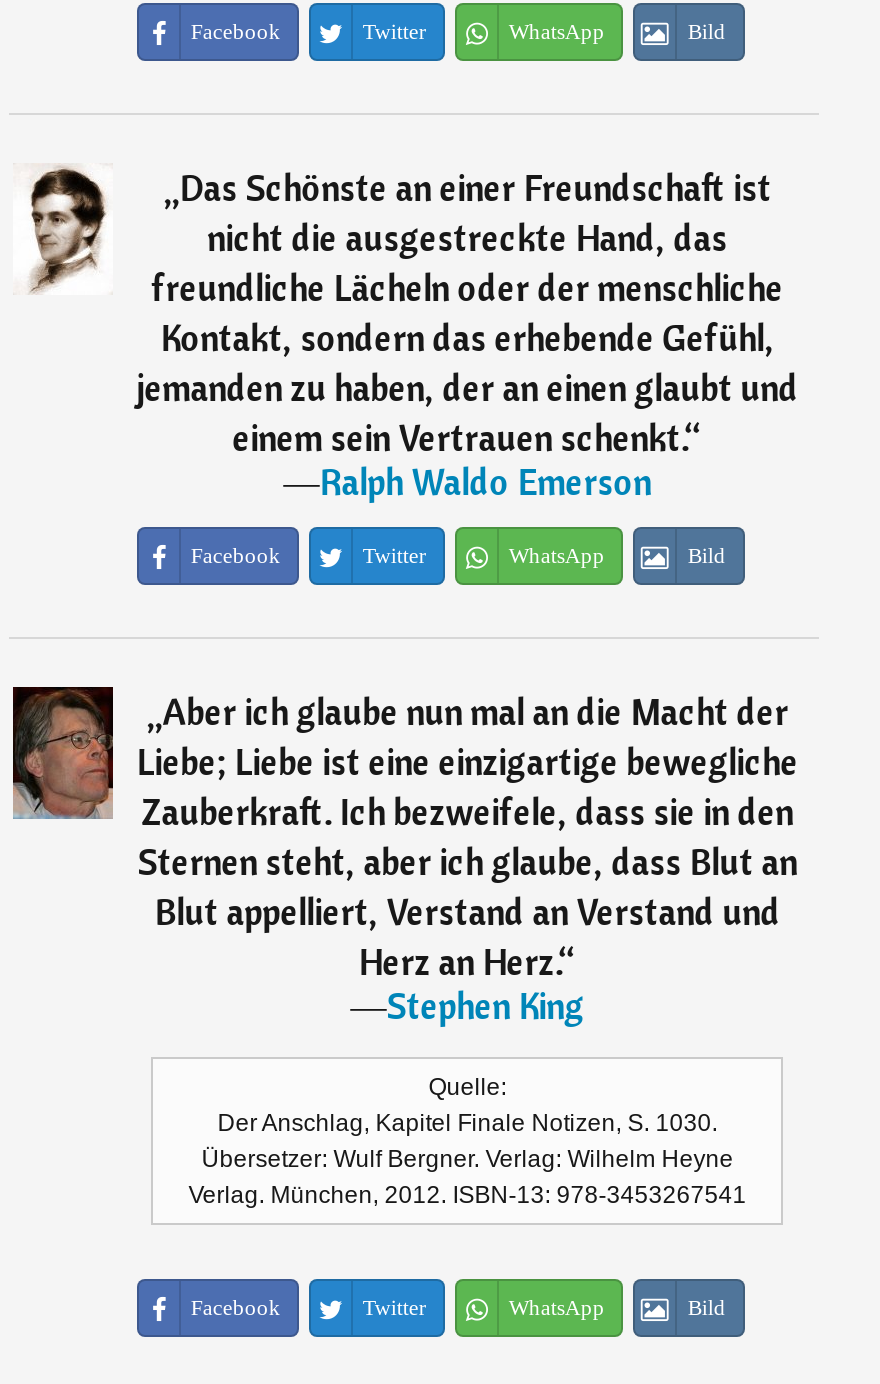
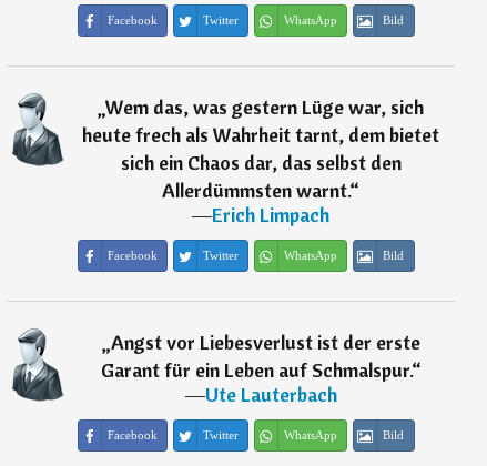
- [image]
- „Das Schönste an einer Freundschaft ist
- nicht die ausgestreckte Hand, das
- freundliche Lächeln oder der menschliche
- Kontakt, sondern das erhebende Gefühl,
- jemanden zu haben, der an einen glaubt und
- einem sein Vertrauen schenkt.“
- ―Ralph Waldo Emerson
+ [image]
+ „Wem das, was gestern Lüge war, sich
+ heute frech als Wahrheit tarnt, dem bietet
+ sich ein Chaos dar, das selbst den
+ Allerdümmsten warnt.“
+ ―Erich Limpach

- [image]
- „Aber ich glaube nun mal an die Macht der
- Liebe; Liebe ist eine einzigartige bewegliche
- Zauberkraft. Ich bezweifele, dass sie in den
- Sternen steht, aber ich glaube, dass Blut an
- Blut appelliert, Verstand an Verstand und
- Herz an Herz.“
- ―Stephen King
- Quelle:
- Der Anschlag, Kapitel Finale Notizen, S. 1030.
- Übersetzer: Wulf Bergner. Verlag: Wilhelm Heyne
- Verlag. München, 2012. ISBN-13: 978-3453267541
+ [image]
+ „Angst vor Liebesverlust ist der erste
+ Garant für ein Leben auf Schmalspur.“
+ ―Ute Lauterbach
